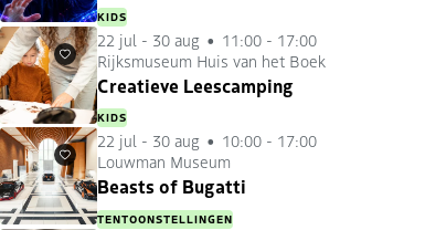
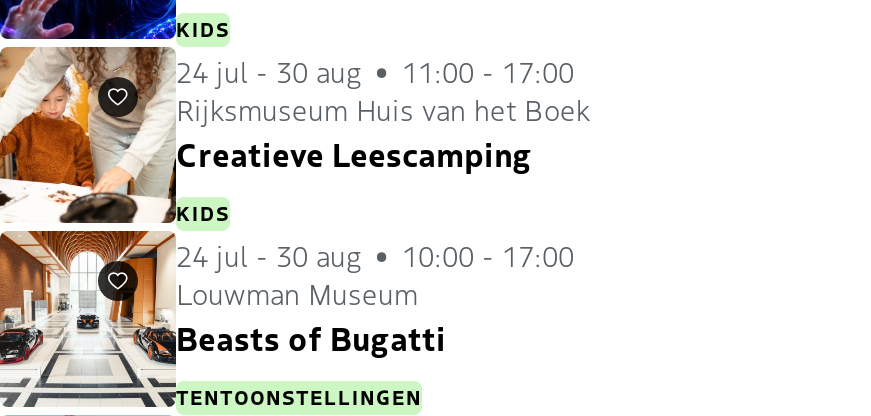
- 22 jul - 30 aug 11:00 - 17:00
+ 24 jul - 30 aug 11:00 - 17:00

- 22 jul - 30 aug 10:00 - 17:00
+ 24 jul - 30 aug 10:00 - 17:00
